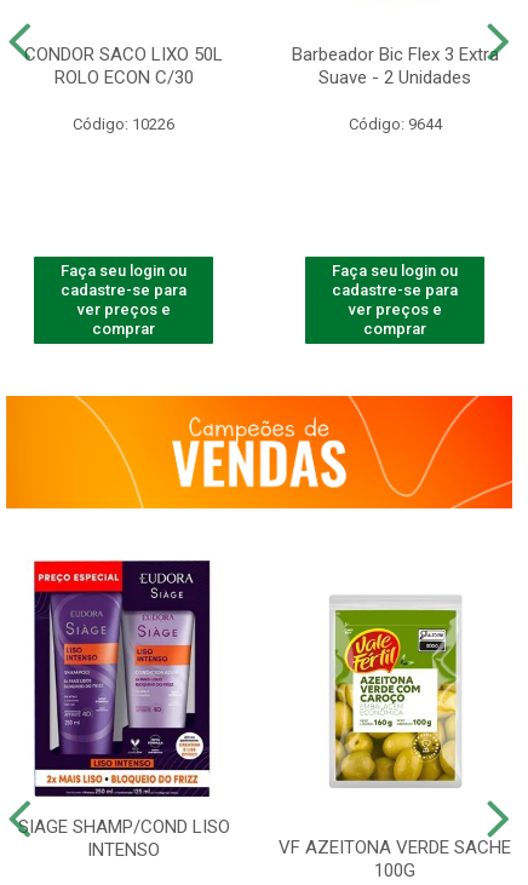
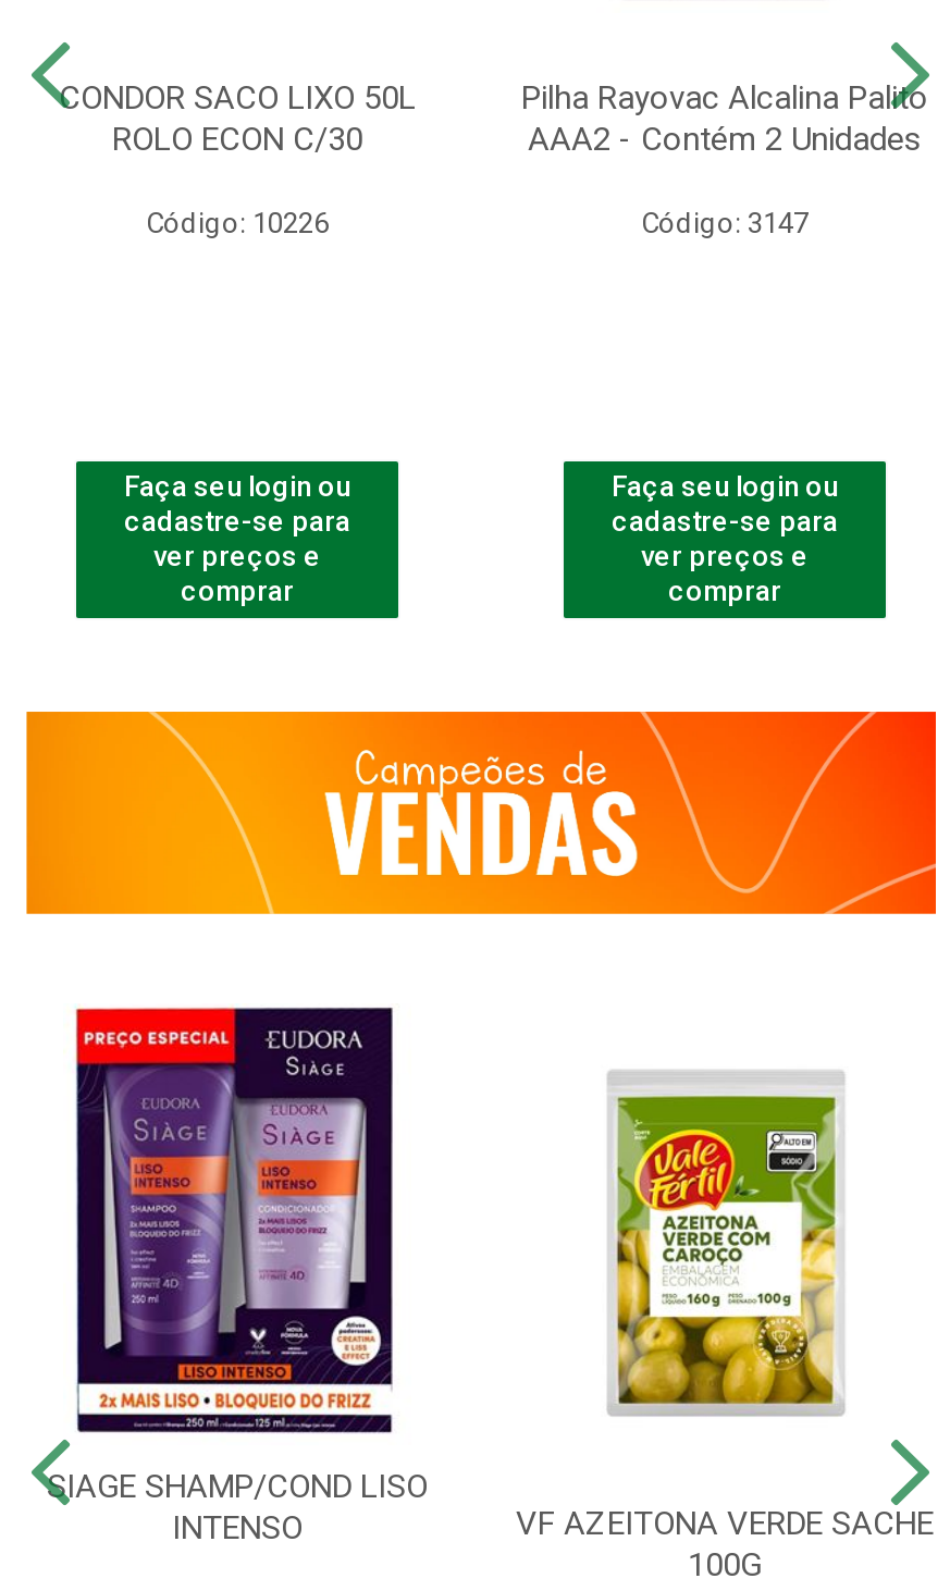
- Barbeador Bic Flex 3 Extra
- Suave - 2 Unidades
+ Pilha Rayovac Alcalina Palito
+ AAA2 - Contém 2 Unidades

- Código: 9644
+ Código: 3147
